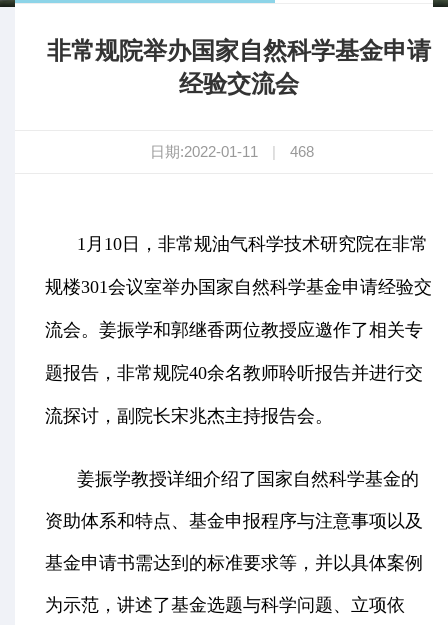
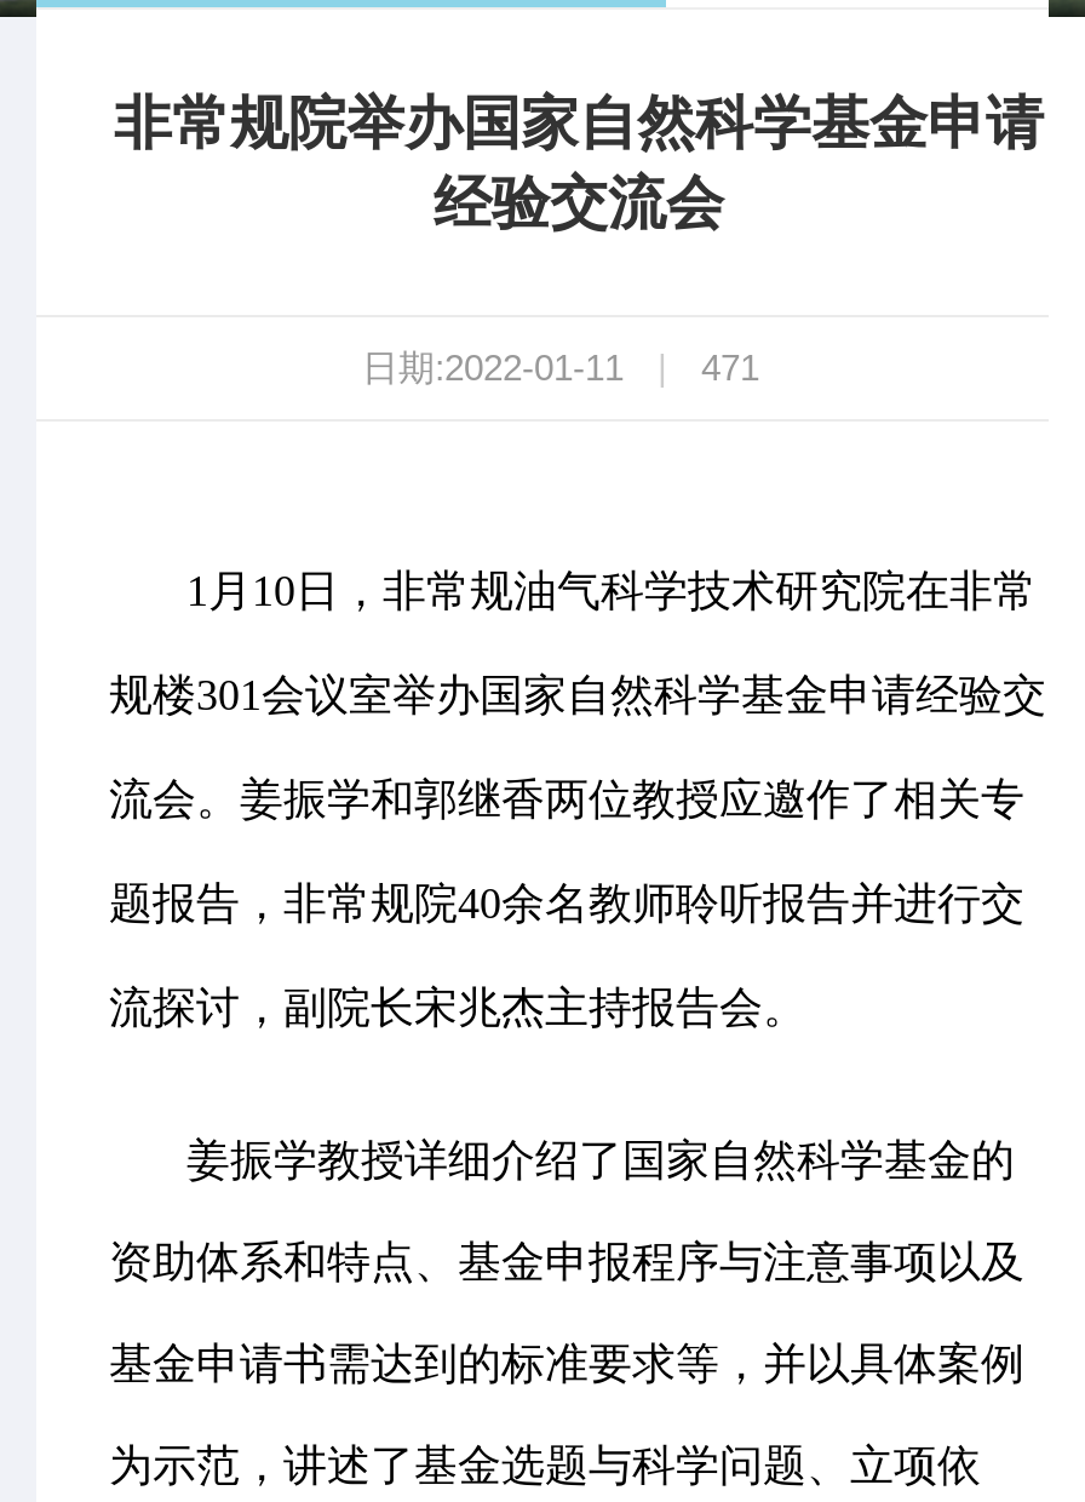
- 468
+ 471
